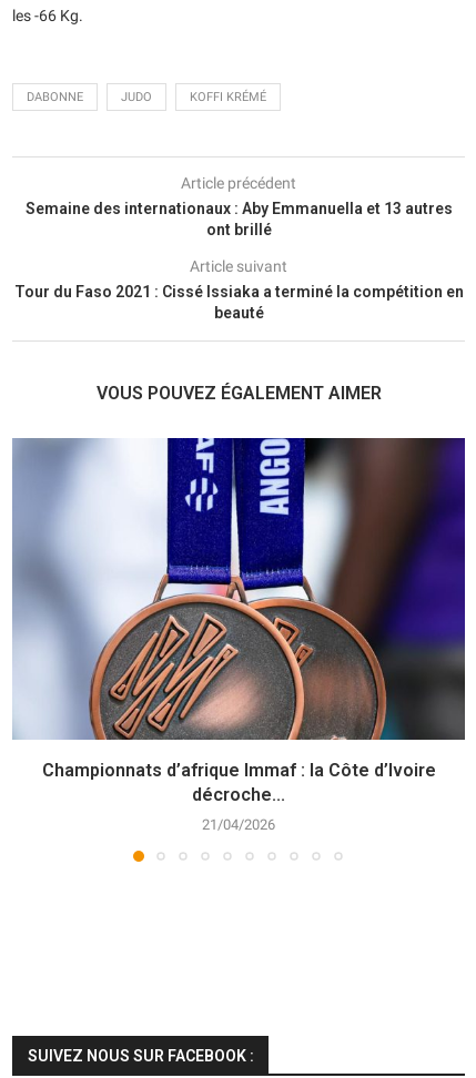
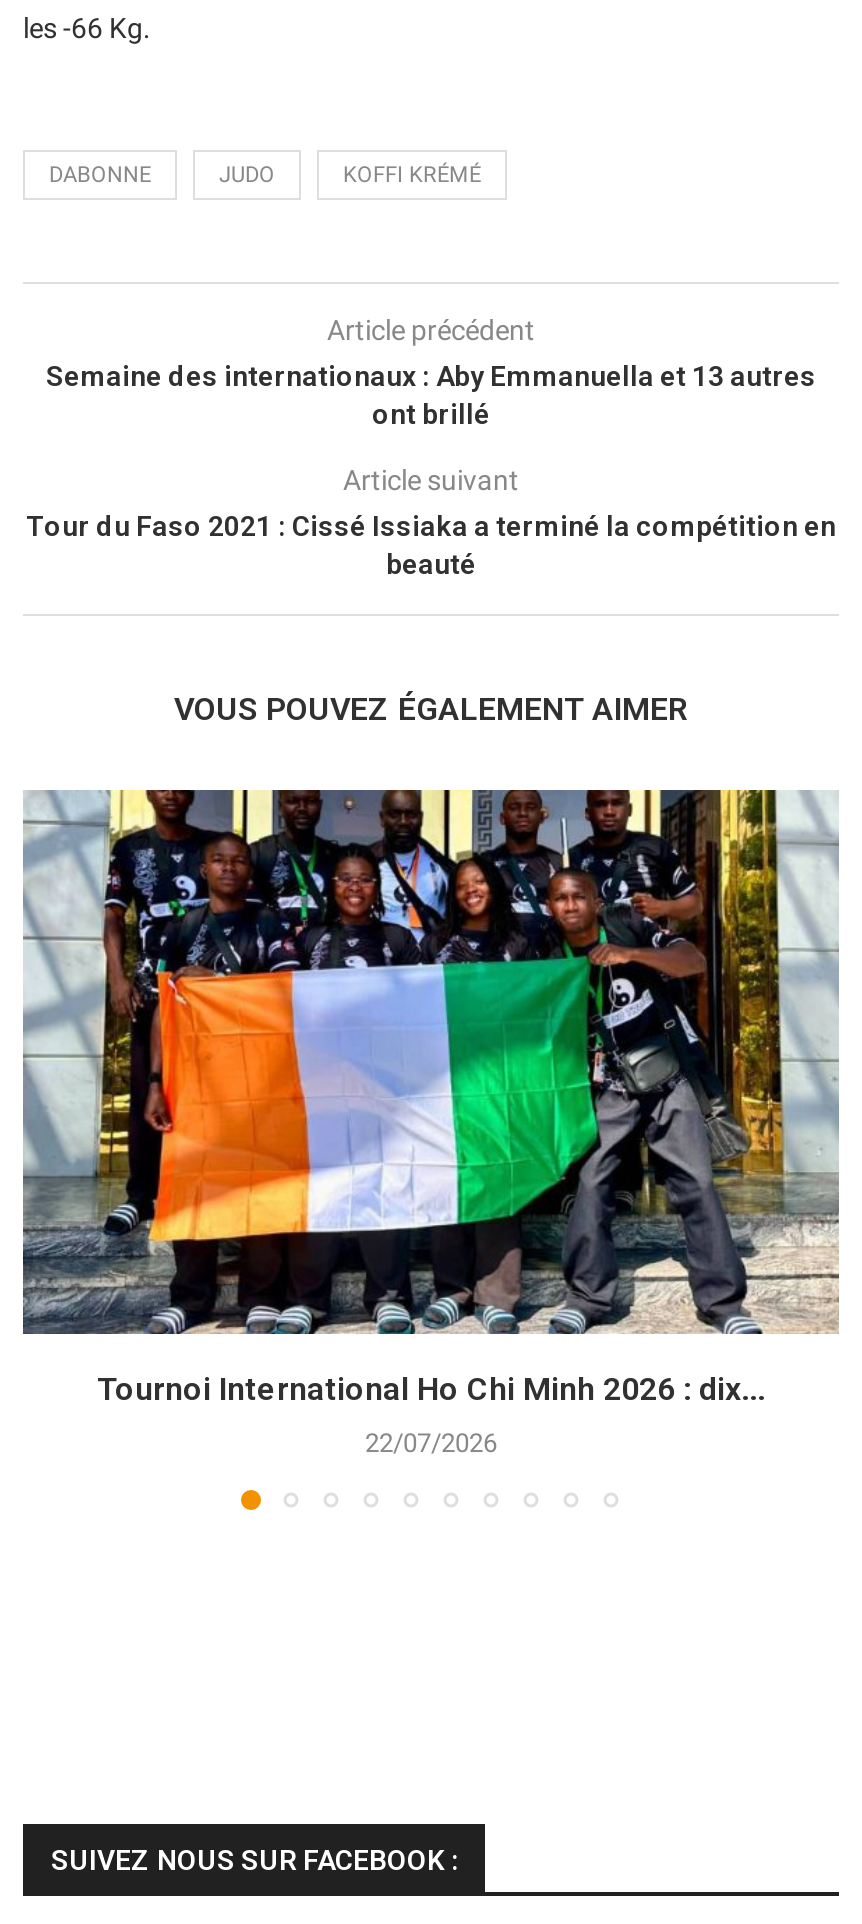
- [image]
- Championnats d’afrique Immaf : la Côte d’Ivoire
- décroche...
+ [image]
+ Tournoi International Ho Chi Minh 2026 : dix...

- 21/04/2026
+ 22/07/2026
